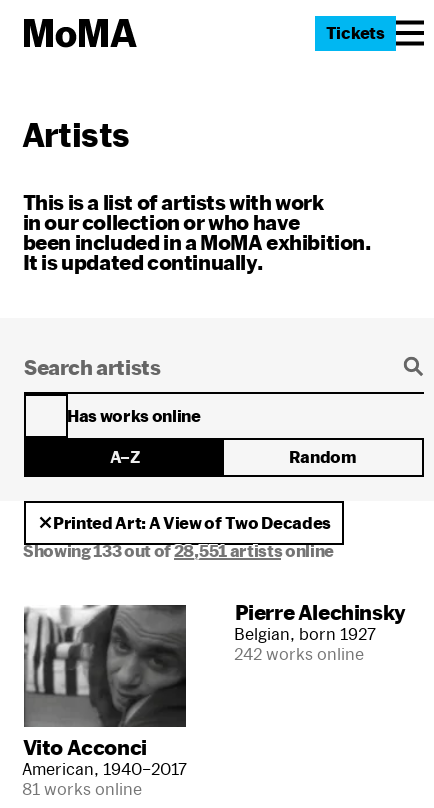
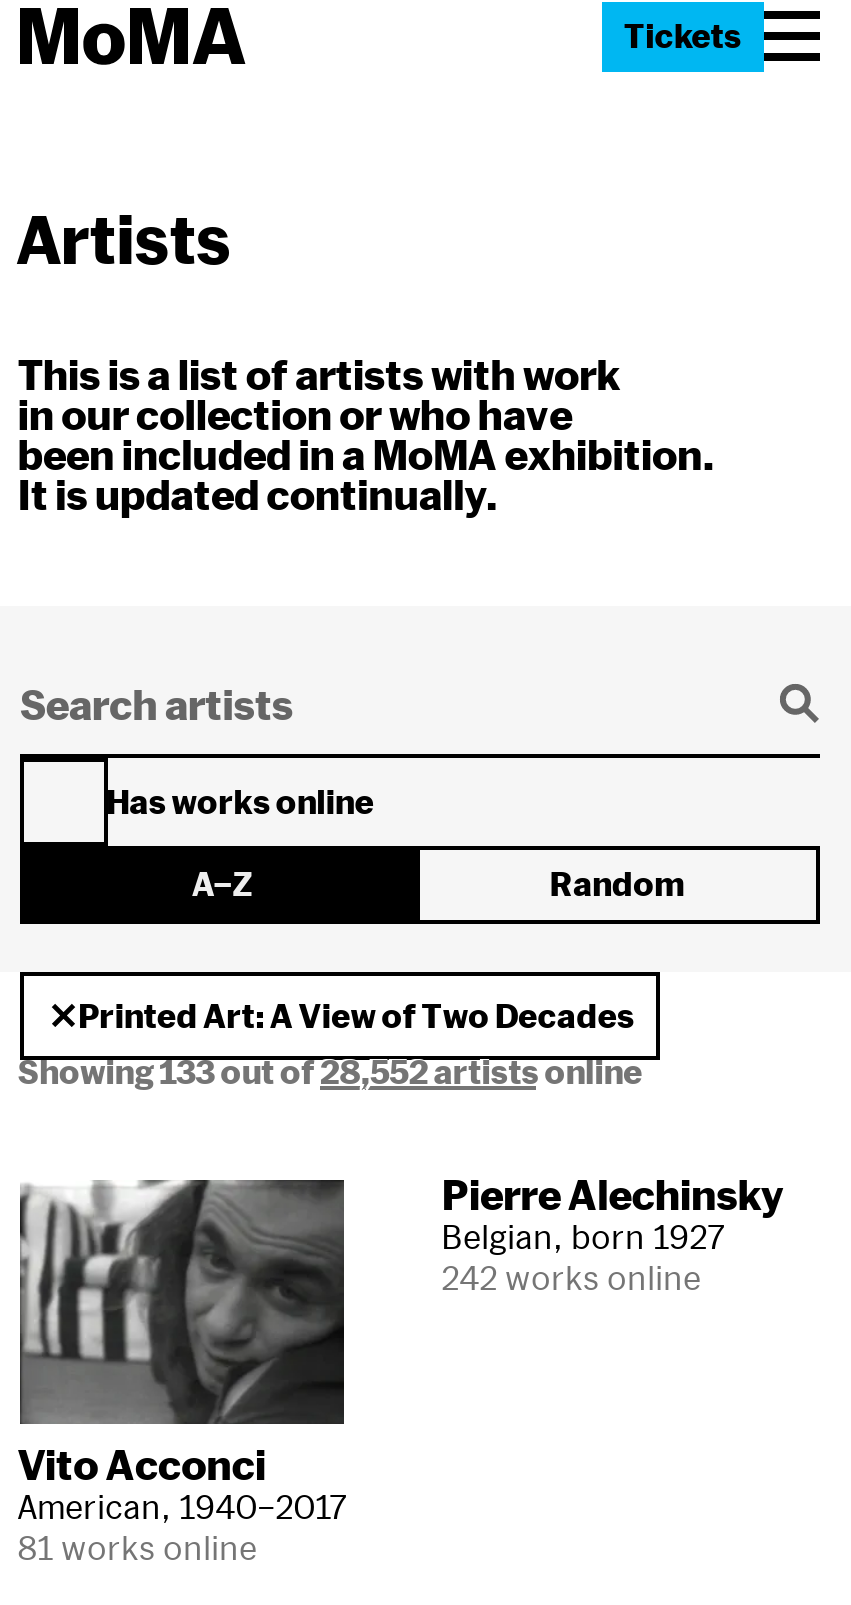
- Showing 133 out of 28,551 artists online
+ Showing 133 out of 28,552 artists online
